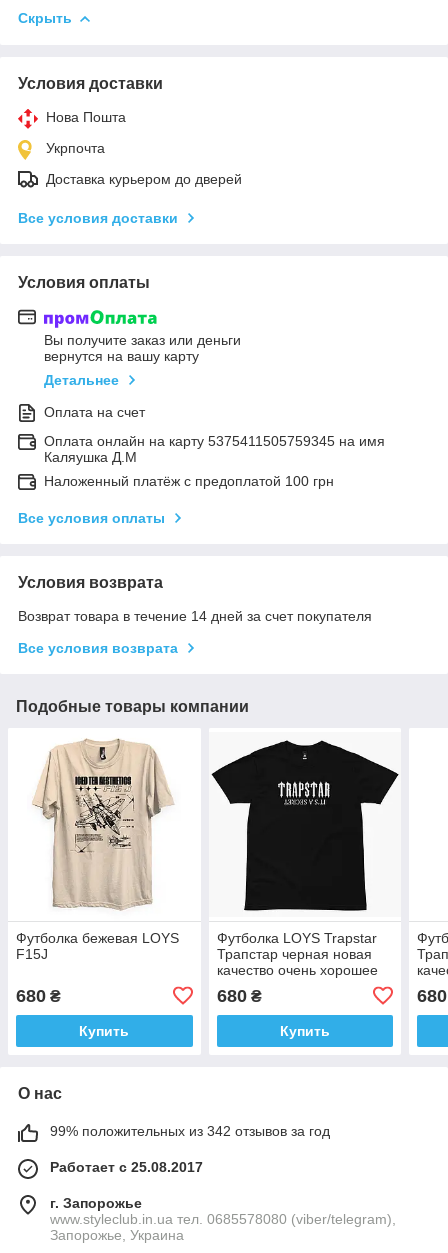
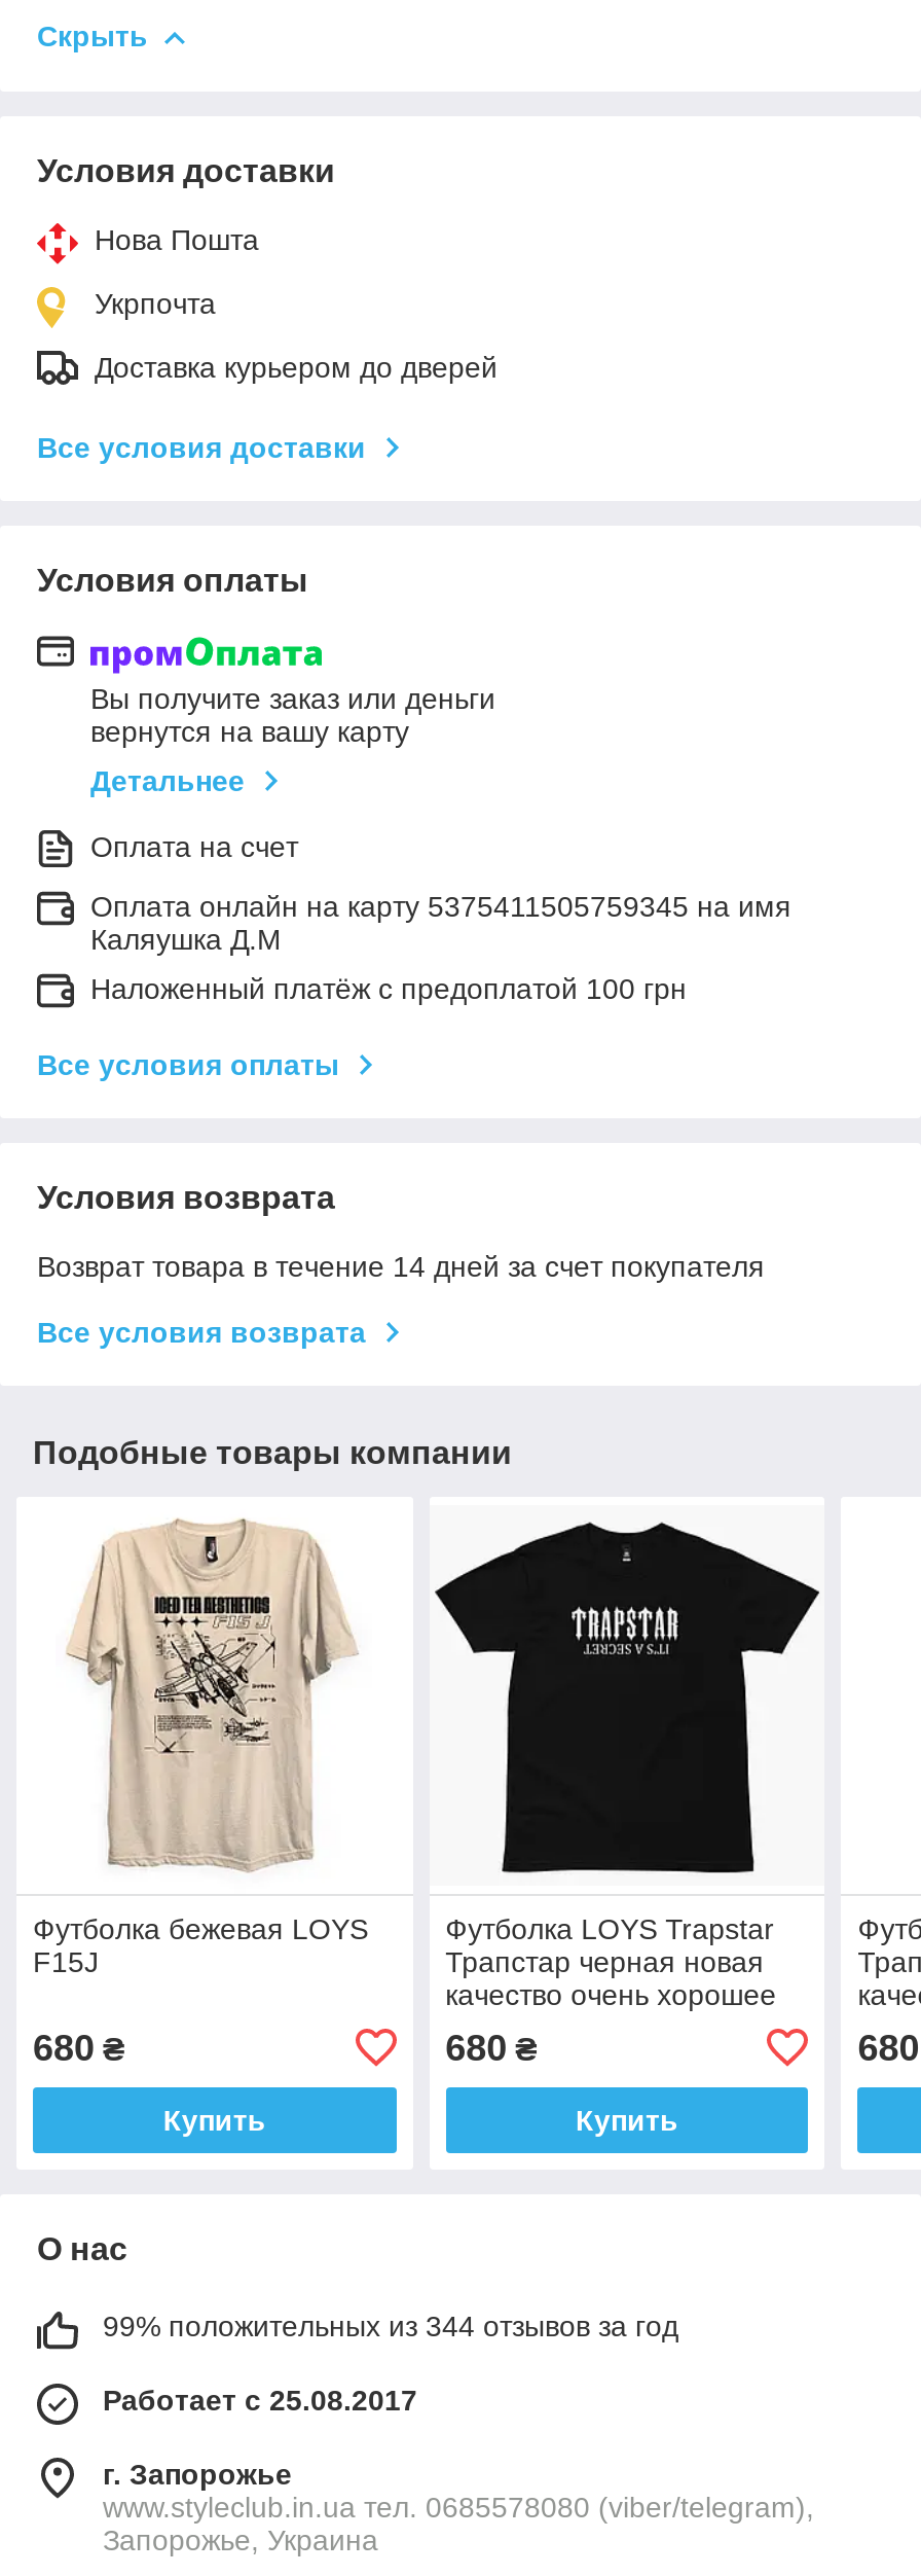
- 99% положительных из 342 отзывов за год
+ 99% положительных из 344 отзывов за год
